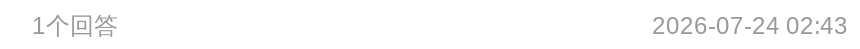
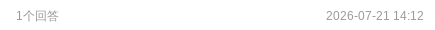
- 2026-07-24 02:43
+ 2026-07-21 14:12
